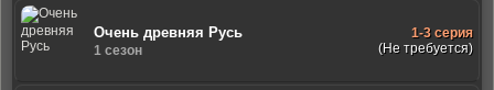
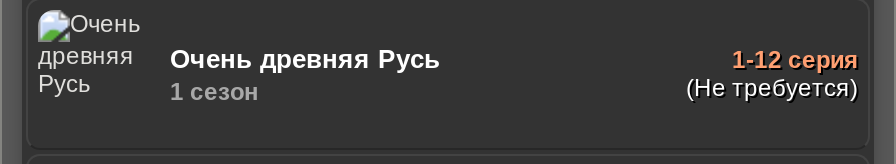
- 1-3 серия
+ 1-12 серия
